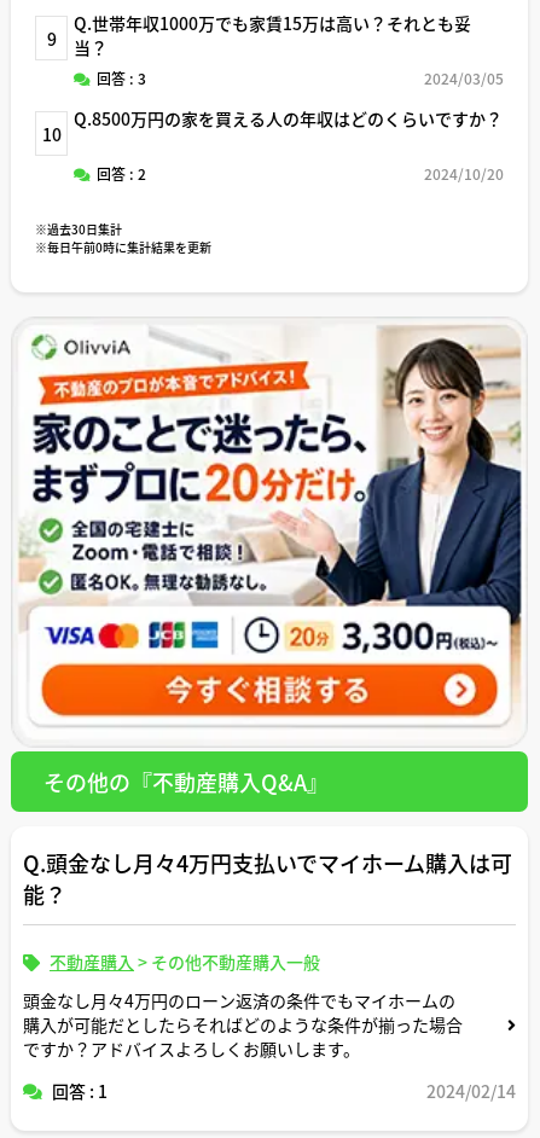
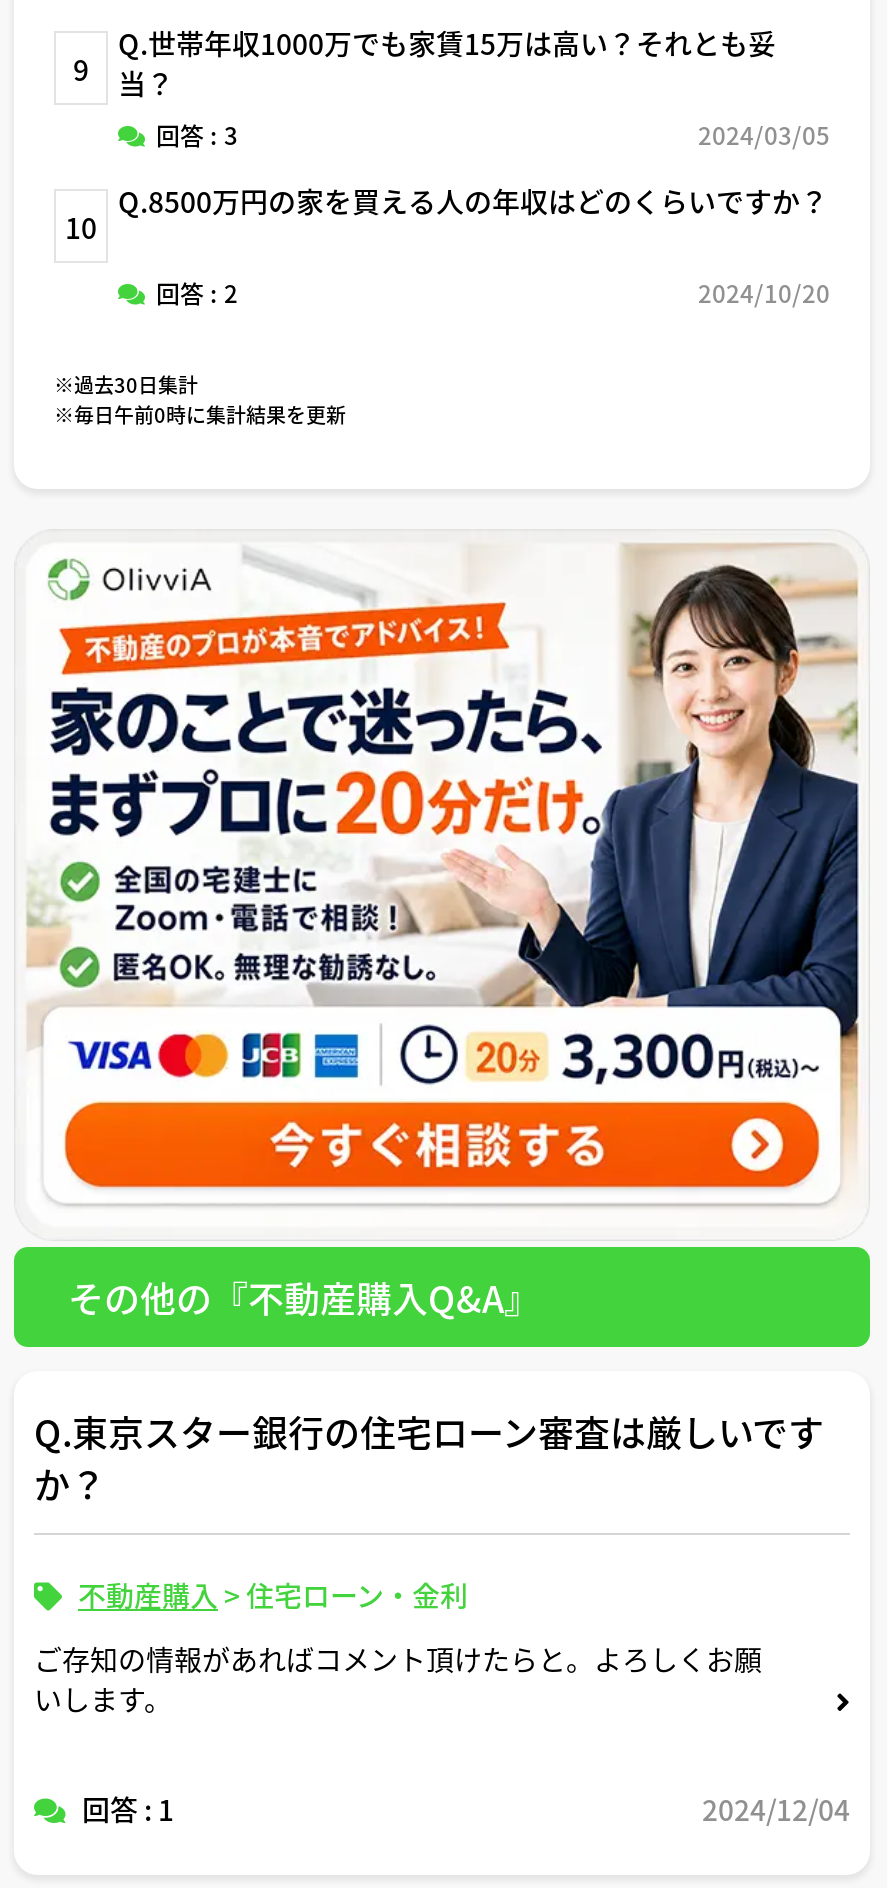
- Q.頭金なし月々4万円支払いでマイホーム購入は可
- 能？
+ Q.東京スター銀行の住宅ローン審査は厳しいです
+ か？

- 不動産購入>その他不動産購入一般
+ 不動産購入>住宅ローン・金利

- 頭金なし月々4万円のローン返済の条件でもマイホームの
- 購入が可能だとしたらそればどのような条件が揃った場合
- ですか？アドバイスよろしくお願いします。
+ ご存知の情報があればコメント頂けたらと。よろしくお願
+ いします。

- 2024/02/14
+ 2024/12/04
